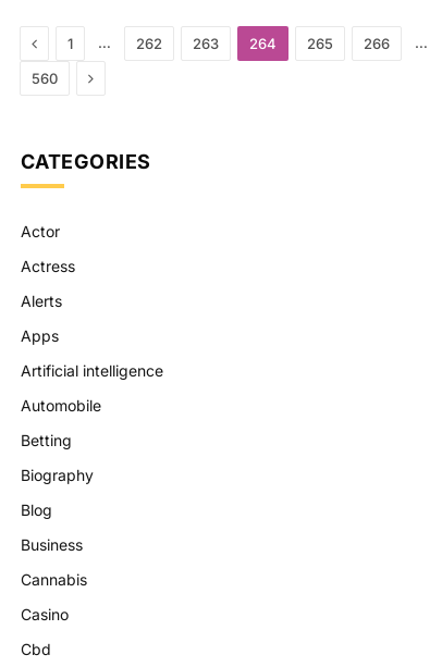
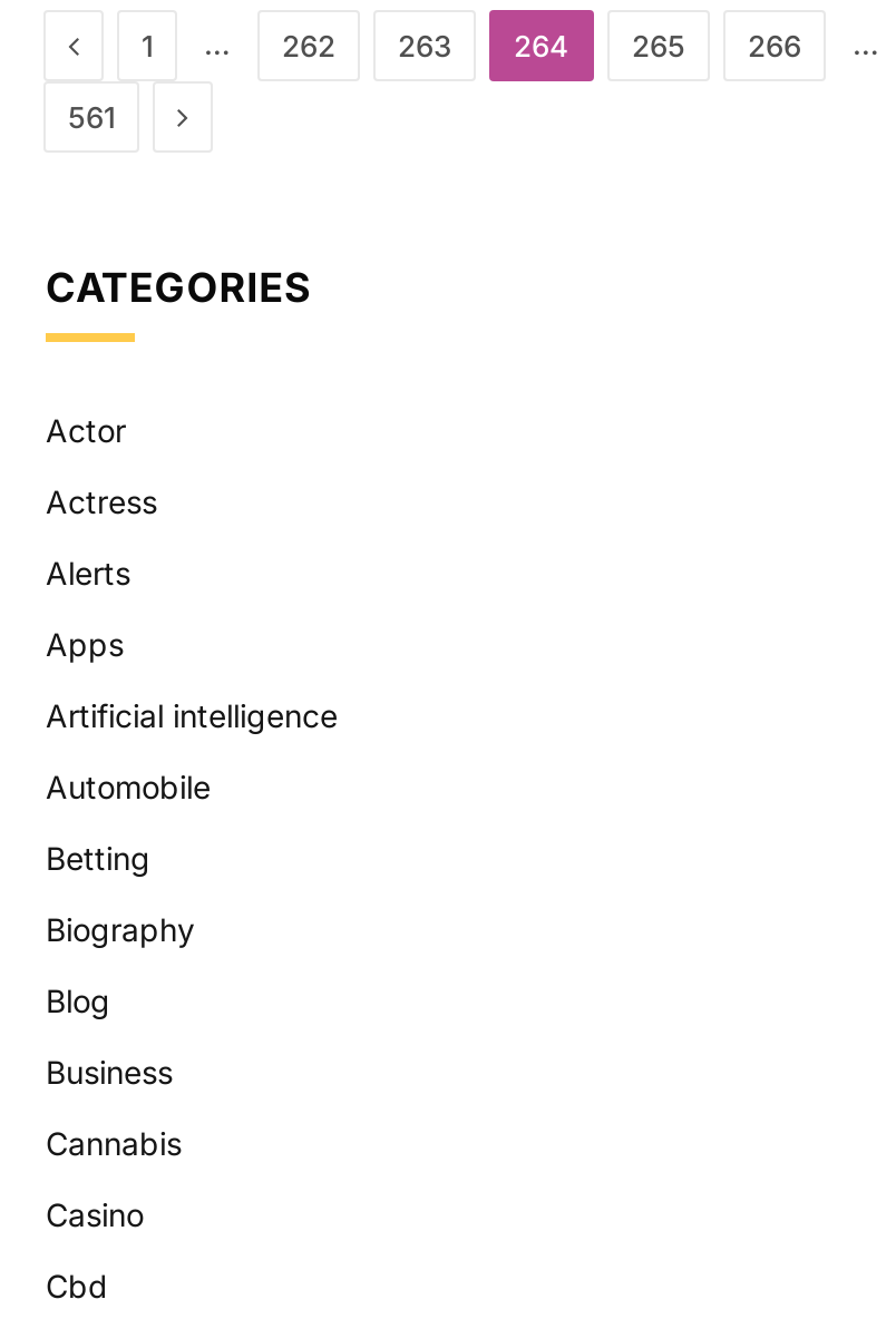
- 560
+ 561
